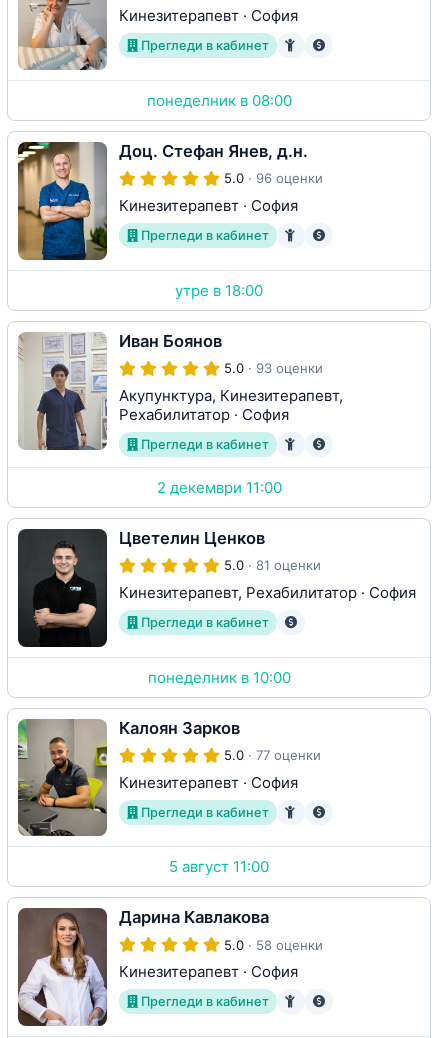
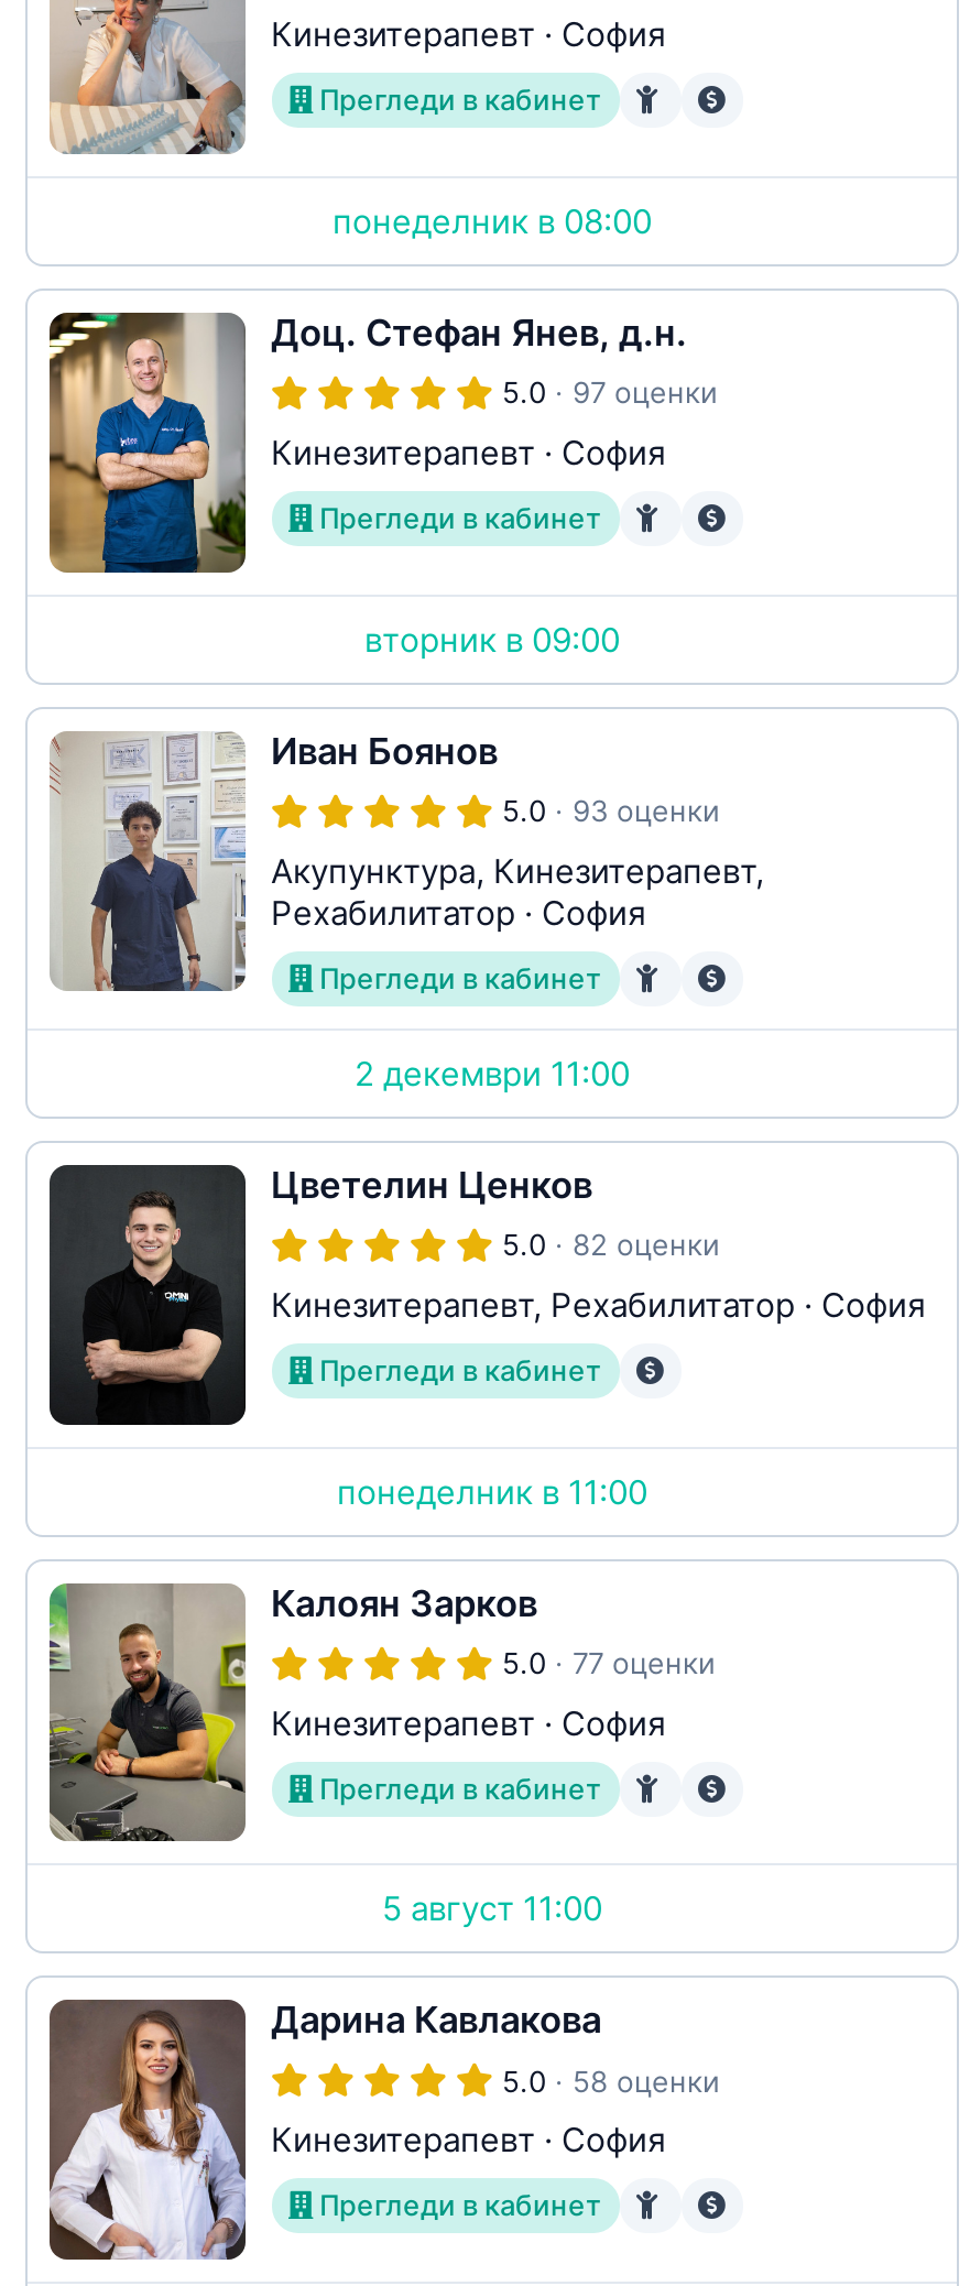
- 5.0 · 96 оценки
+ 5.0 · 97 оценки

- утре в 18:00
+ вторник в 09:00

- 5.0 · 81 оценки
+ 5.0 · 82 оценки

- понеделник в 10:00
+ понеделник в 11:00
